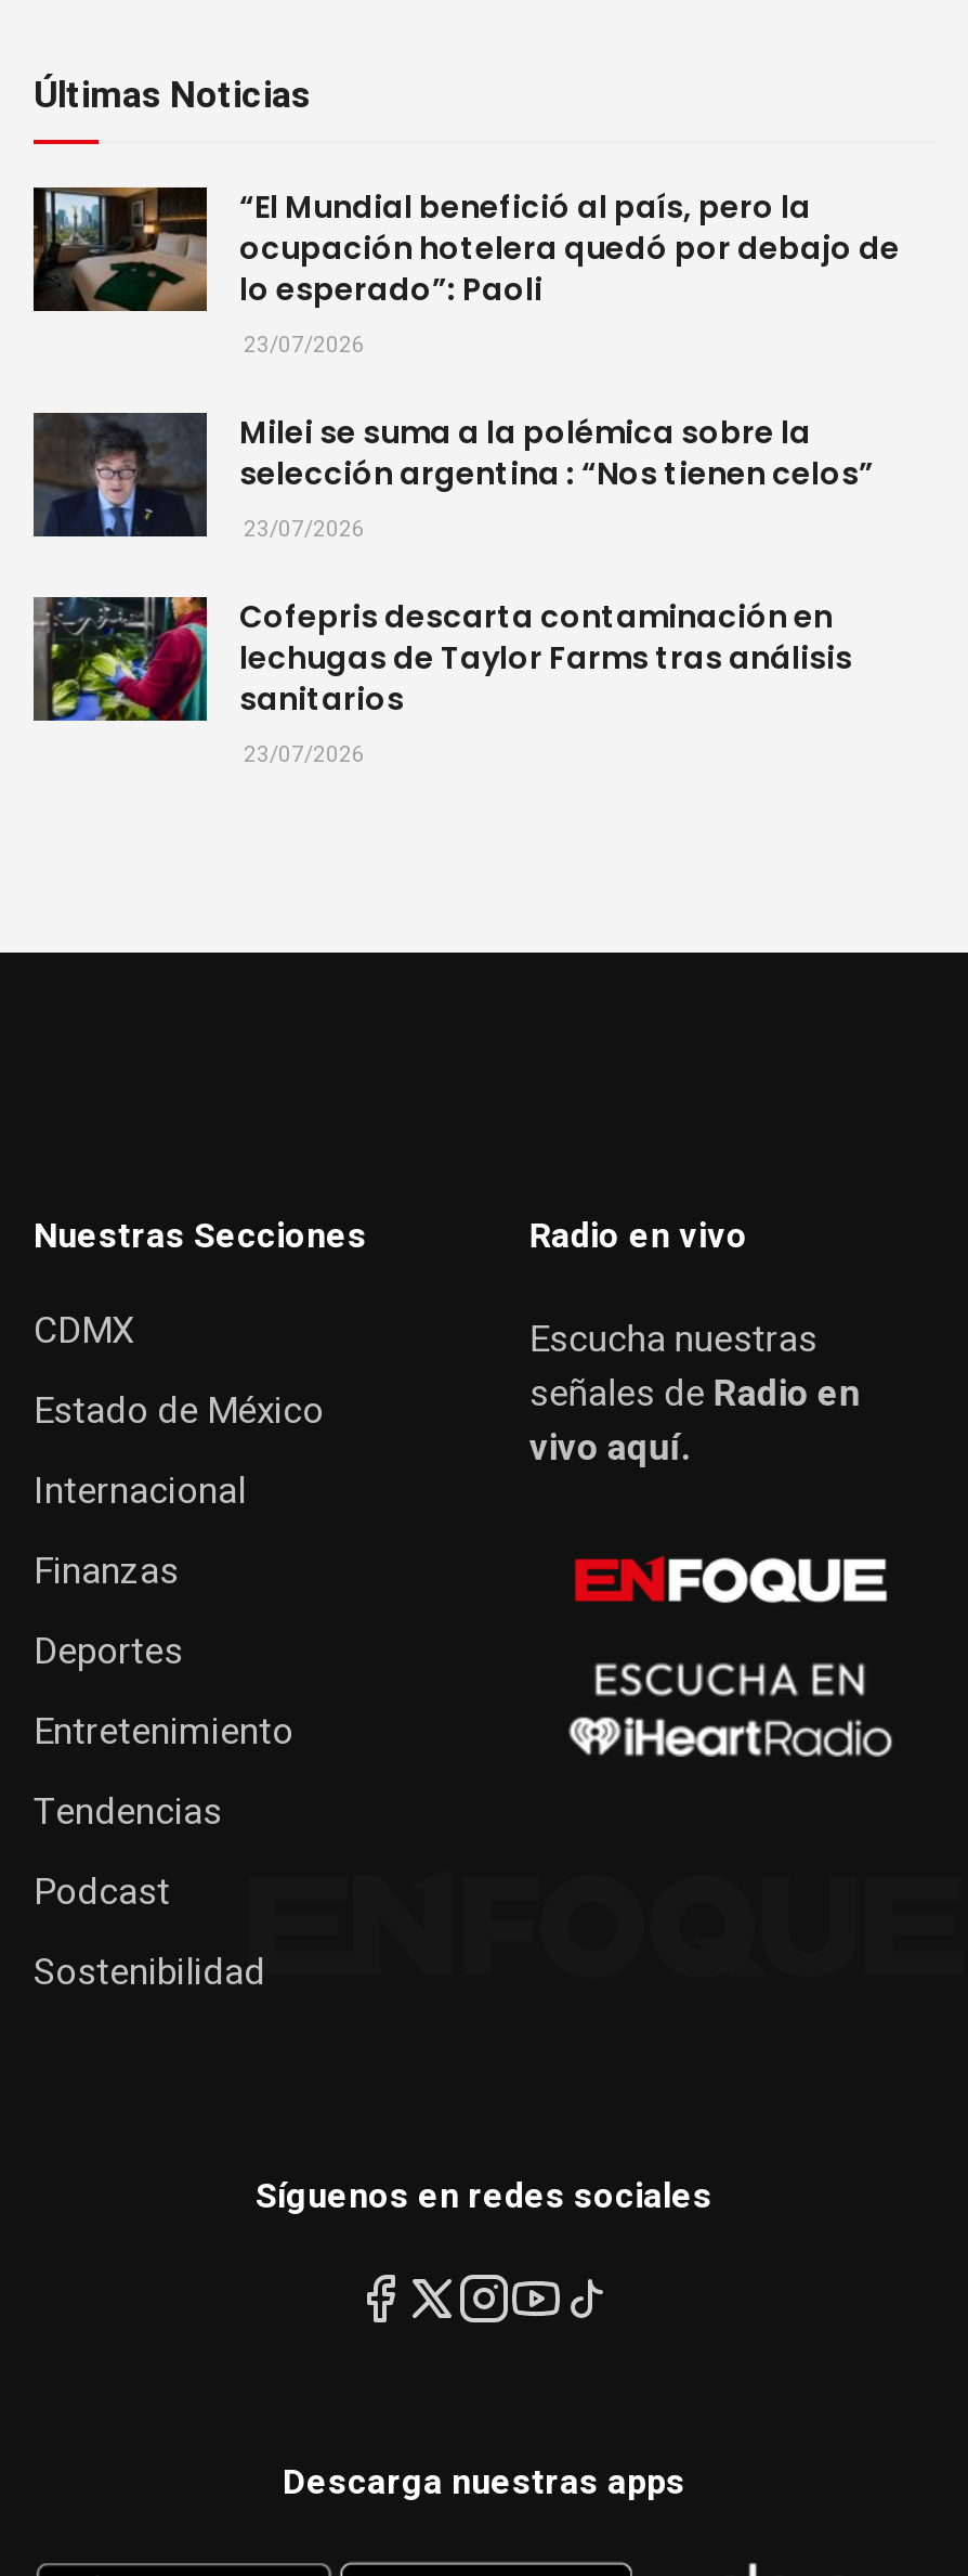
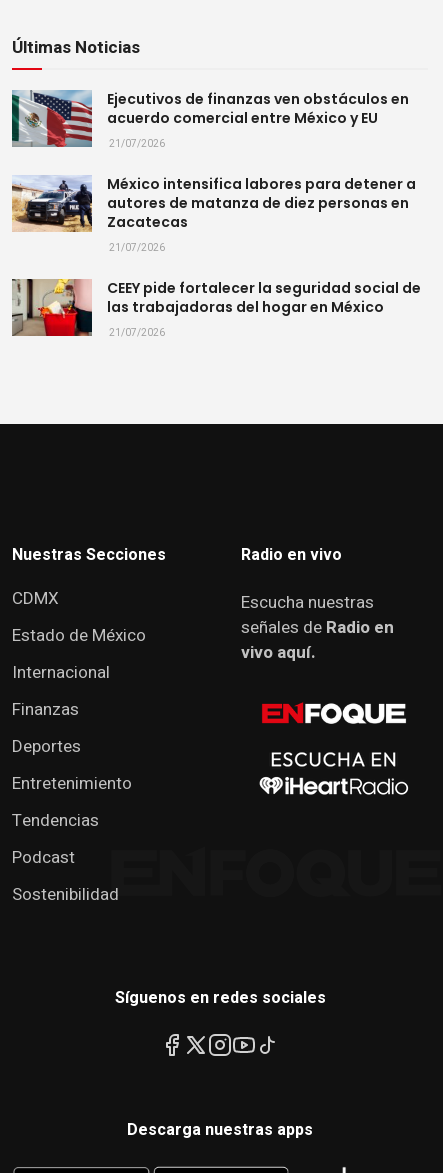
- [image]
- “El Mundial benefició al país, pero la
- ocupación hotelera quedó por debajo de
- lo esperado”: Paoli
- 23/07/2026
+ [image]
+ Ejecutivos de finanzas ven obstáculos en
+ acuerdo comercial entre México y EU
+ 21/07/2026

- [image]
- Milei se suma a la polémica sobre la
- selección argentina : “Nos tienen celos”
- 23/07/2026
+ [image]
+ México intensifica labores para detener a
+ autores de matanza de diez personas en
+ Zacatecas
+ 21/07/2026

- [image]
- Cofepris descarta contaminación en
- lechugas de Taylor Farms tras análisis
- sanitarios
- 23/07/2026
+ [image]
+ CEEY pide fortalecer la seguridad social de
+ las trabajadoras del hogar en México
+ 21/07/2026
